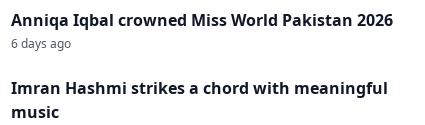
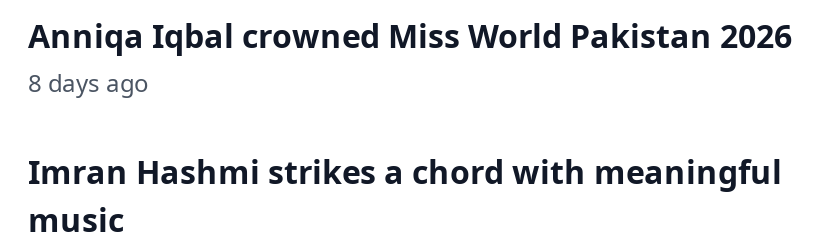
- 6 days ago
+ 8 days ago
